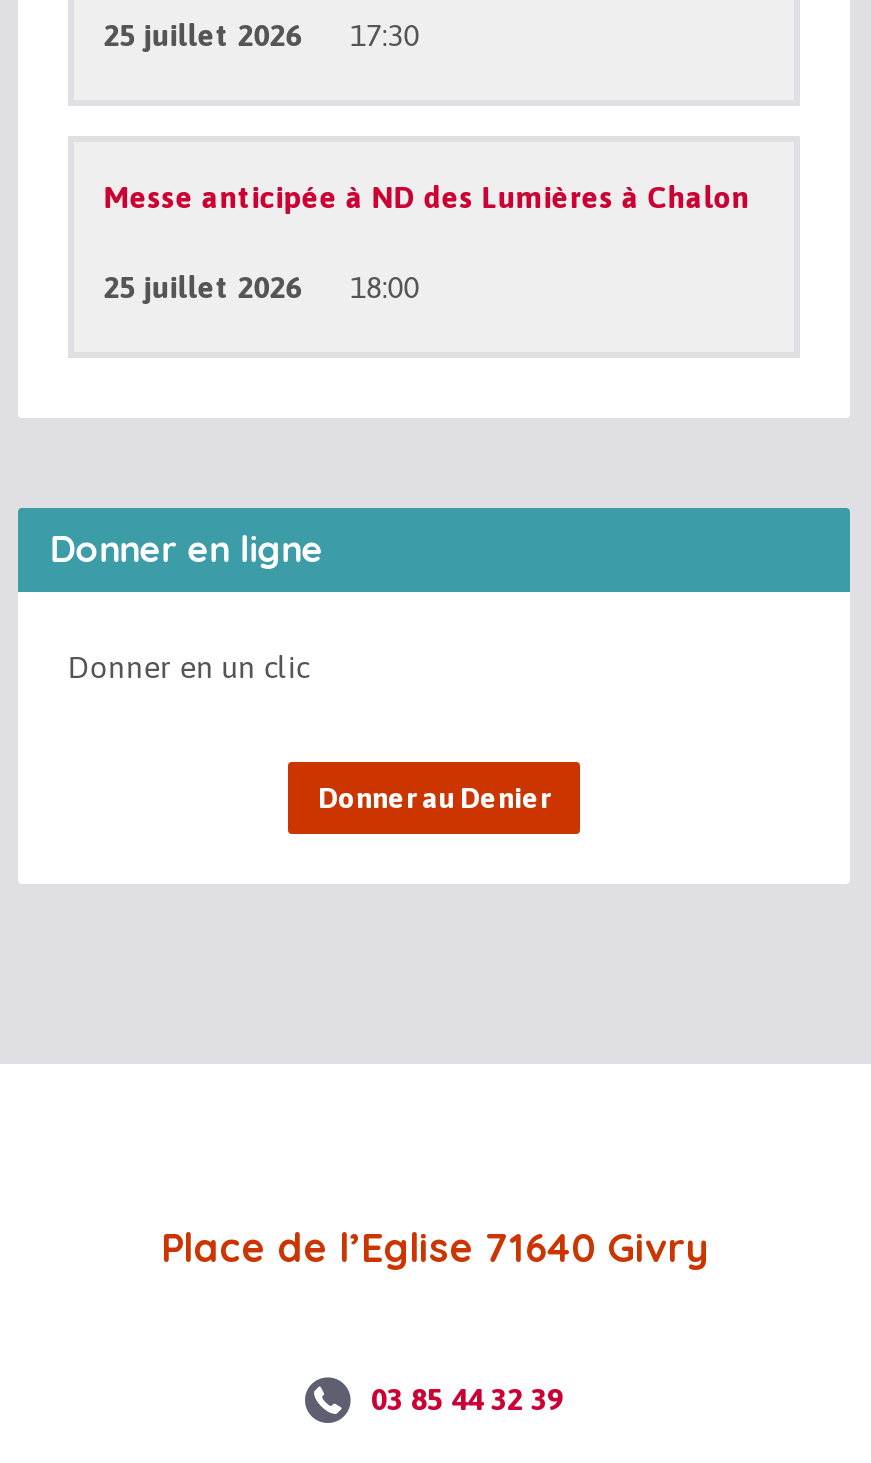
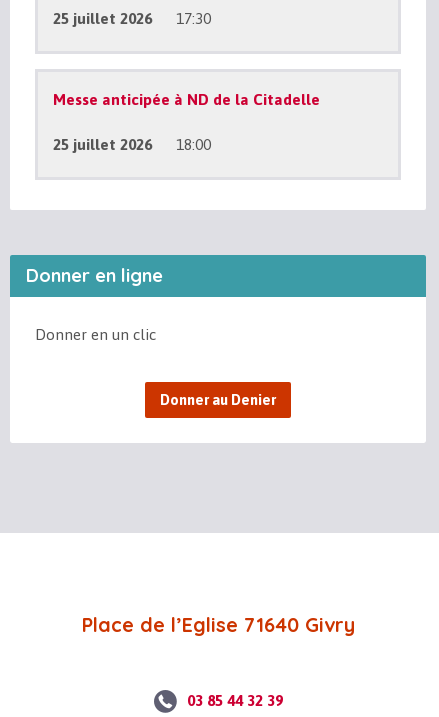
- Messe anticipée à ND des Lumières à Chalon
+ Messe anticipée à ND de la Citadelle
